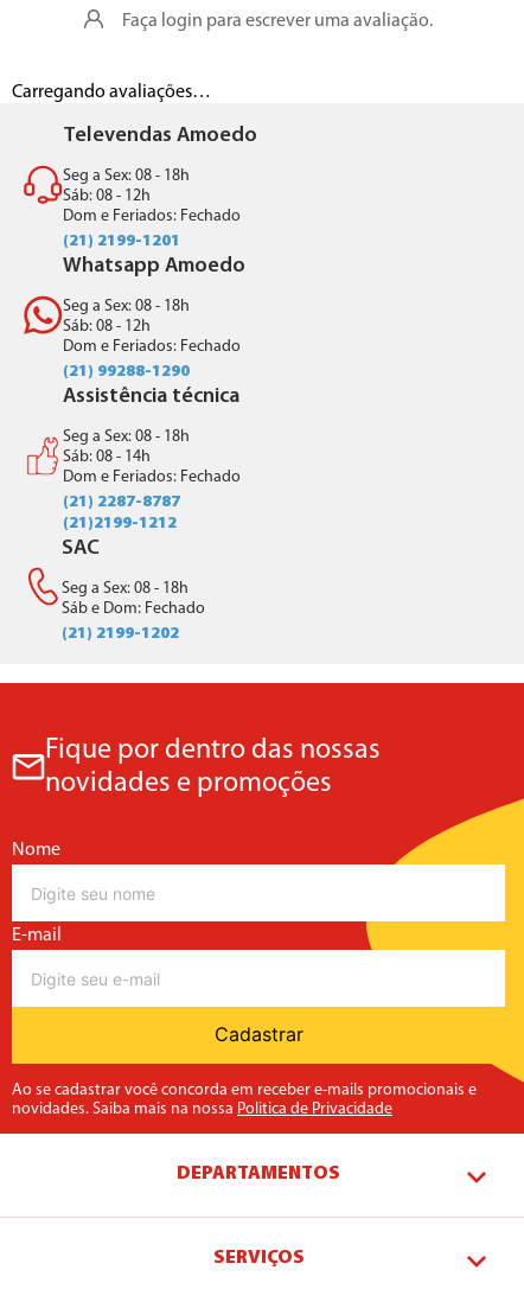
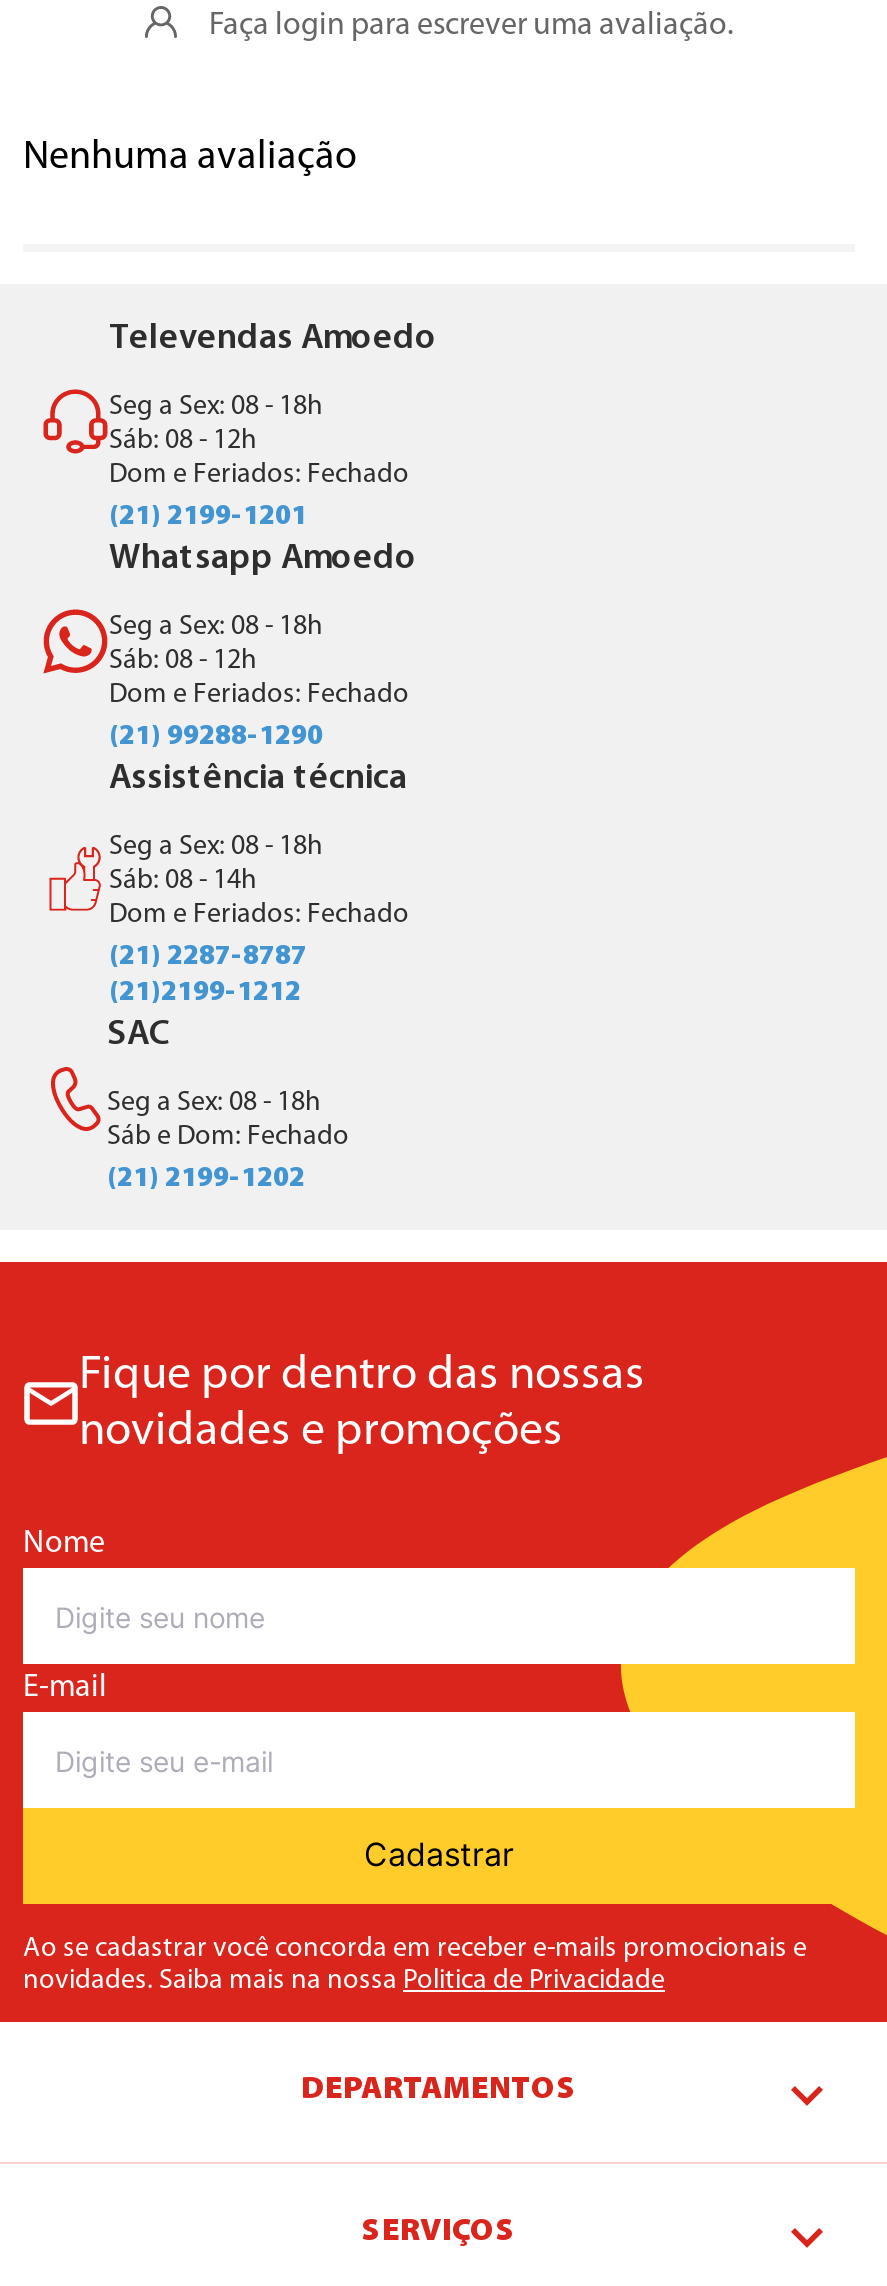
- Carregando avaliações…
+ Nenhuma avaliação
